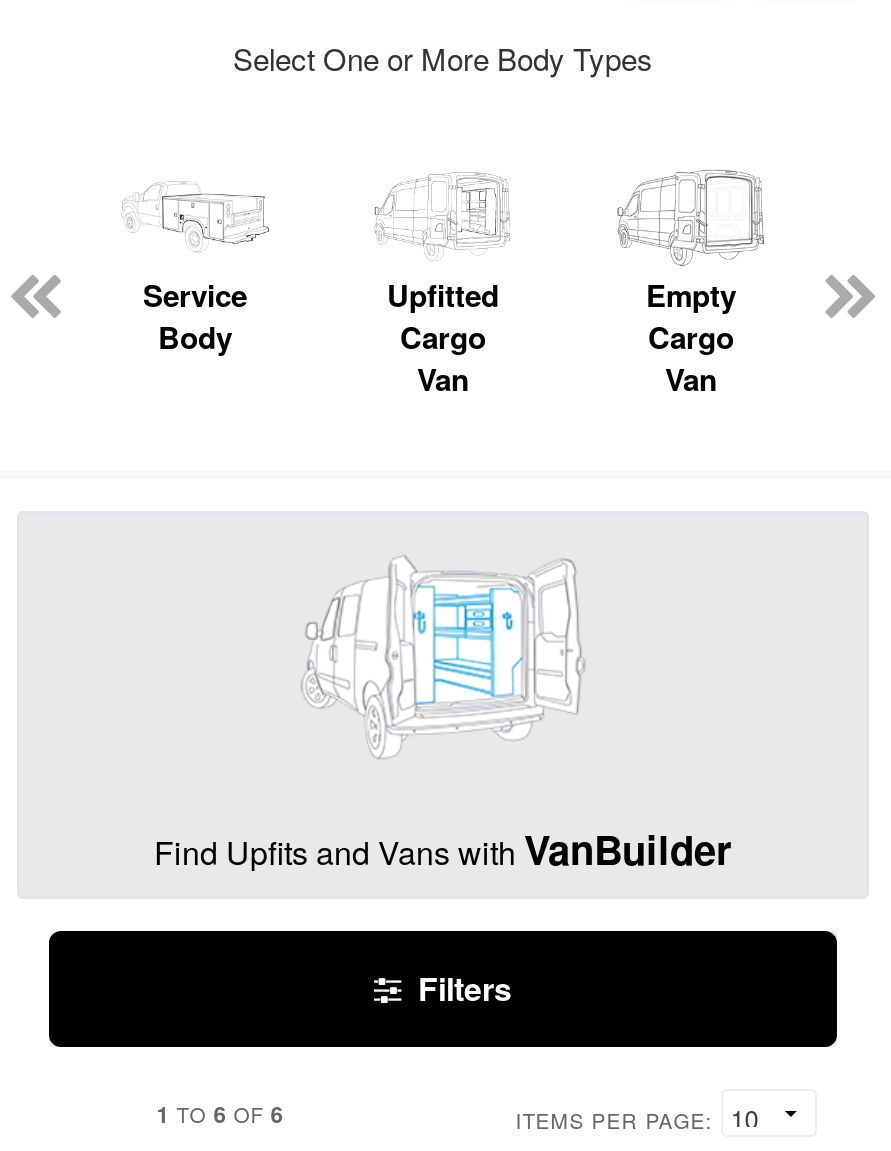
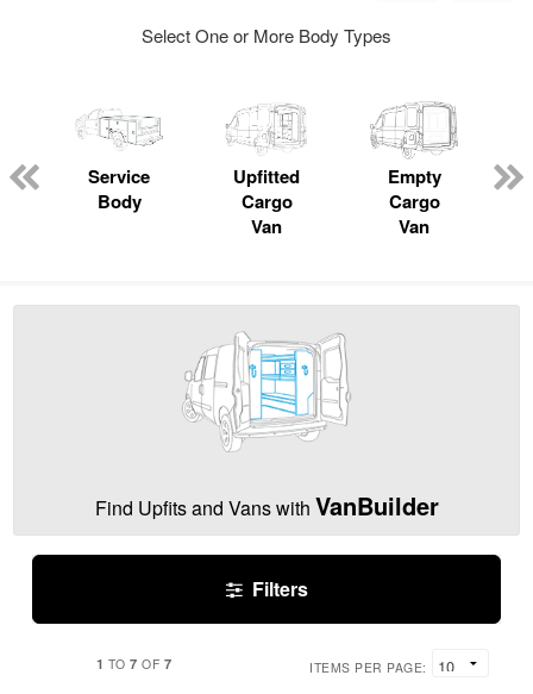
- 1 TO 6 OF 6
+ 1 TO 7 OF 7
